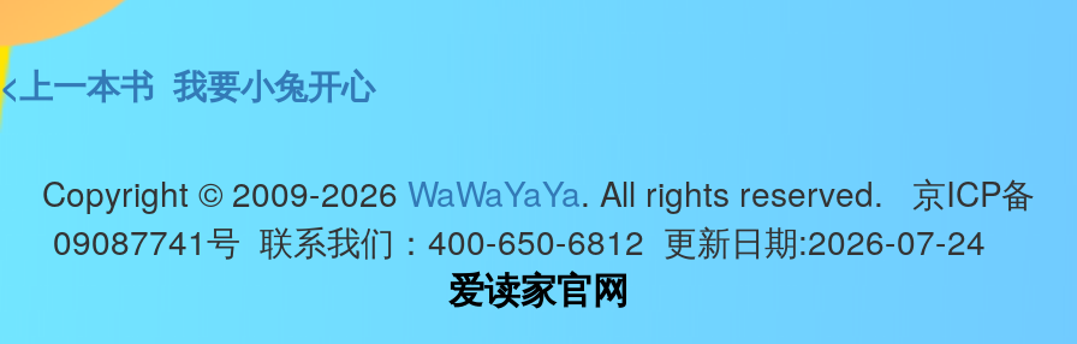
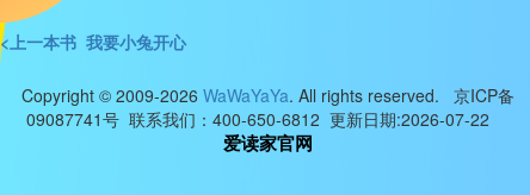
- 09087741号 联系我们：400-650-6812 更新日期:2026-07-24
+ 09087741号 联系我们：400-650-6812 更新日期:2026-07-22
